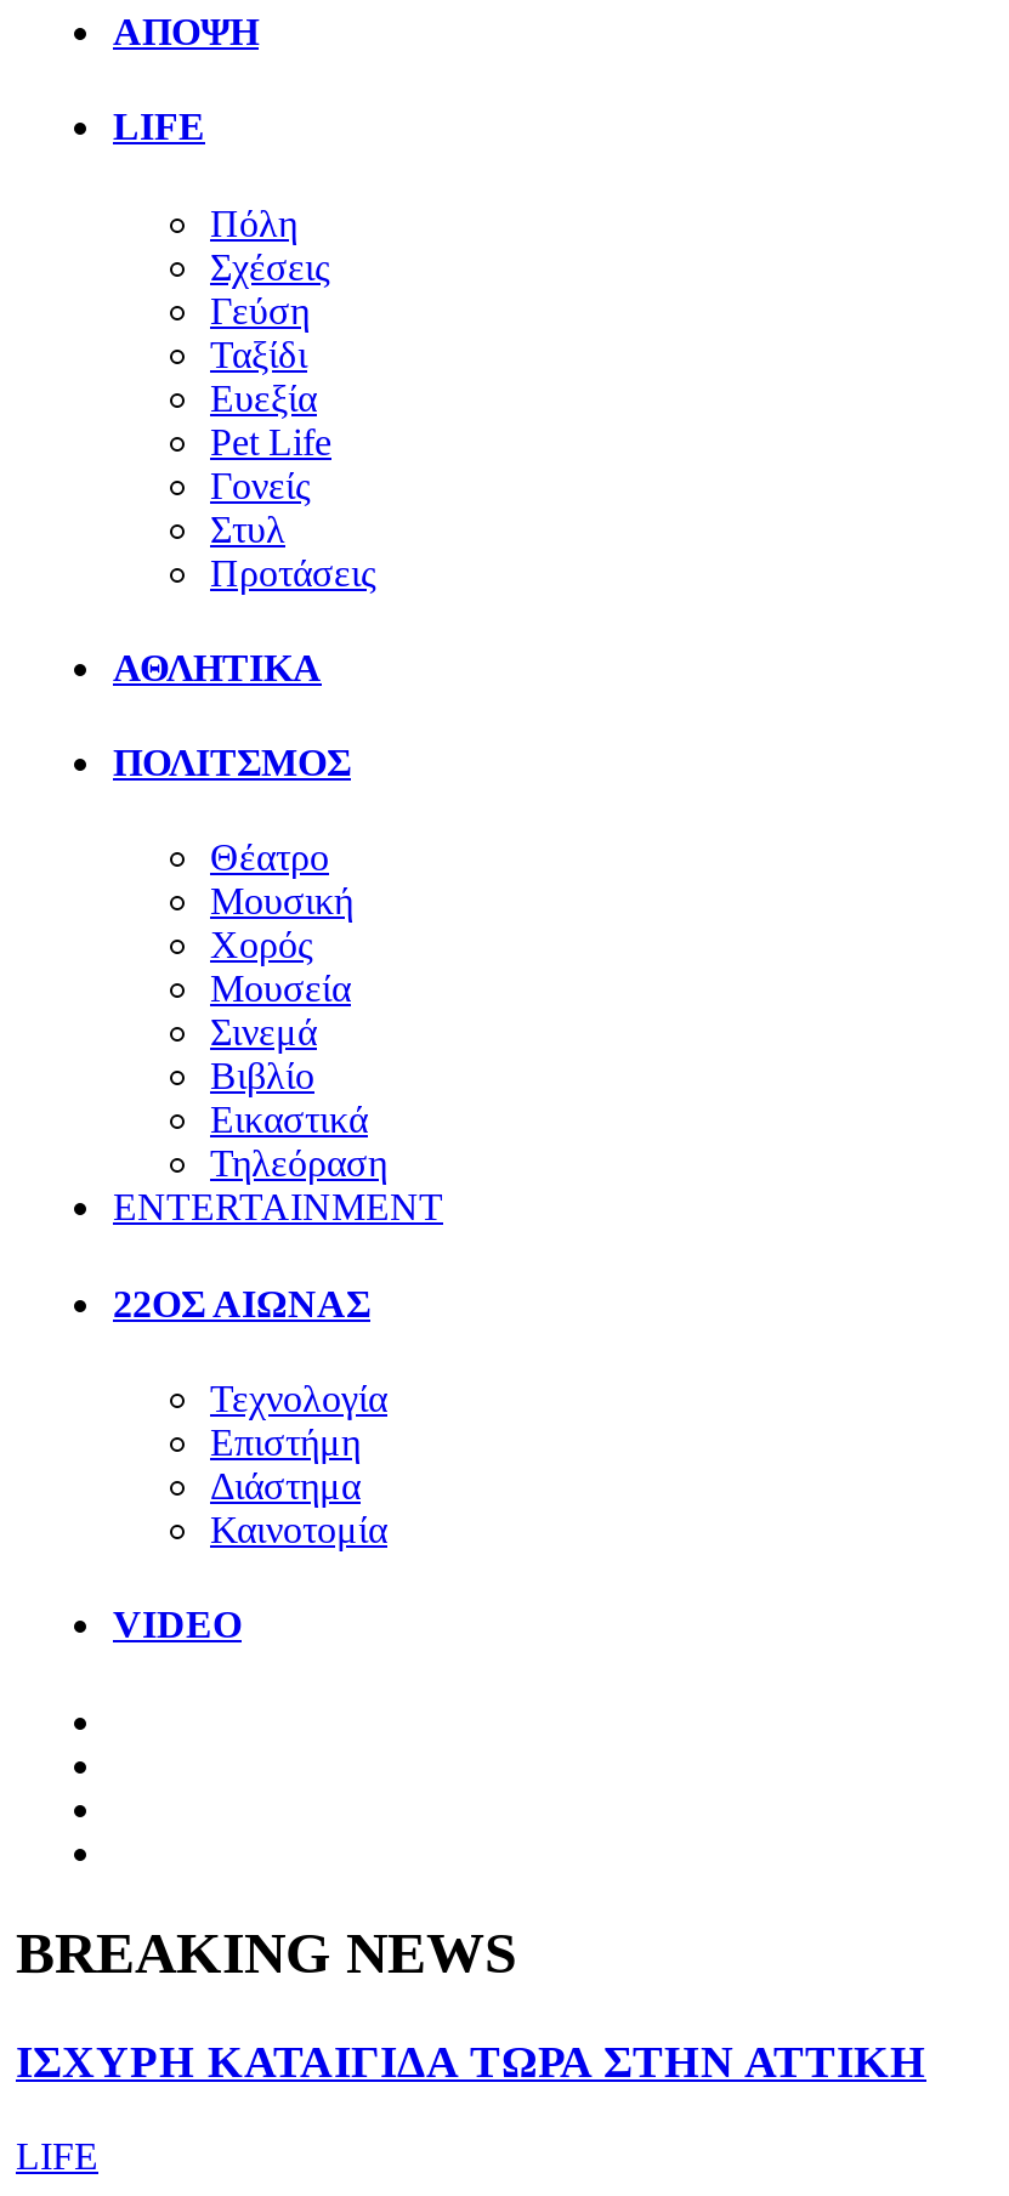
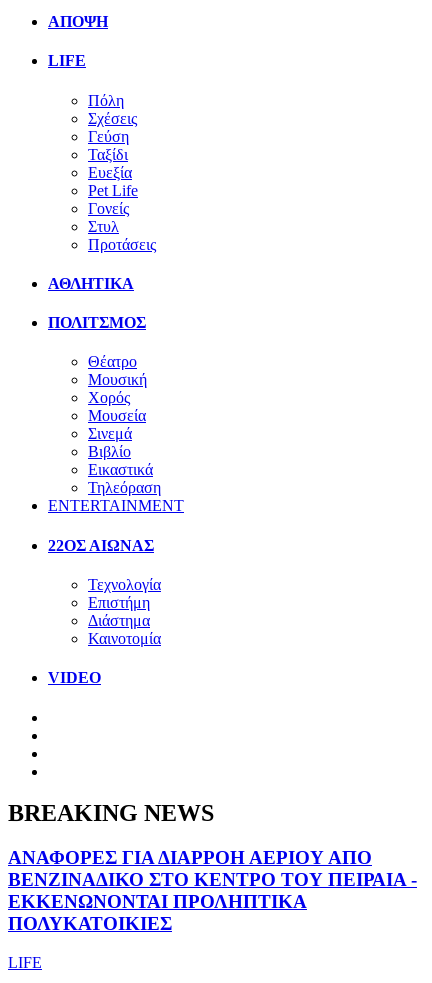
- ΙΣΧΥΡΗ ΚΑΤΑΙΓΙΔΑ ΤΩΡΑ ΣΤΗΝ ΑΤΤΙΚΗ
+ ΑΝΑΦΟΡΕΣ ΓΙΑ ΔΙΑΡΡΟΗ ΑΕΡΙΟΥ ΑΠΟ
+ ΒΕΝΖΙΝΑΔΙΚΟ ΣΤΟ ΚΕΝΤΡΟ ΤΟΥ ΠΕΙΡΑΙΑ -
+ ΕΚΚΕΝΩΝΟΝΤΑΙ ΠΡΟΛΗΠΤΙΚΑ
+ ΠΟΛΥΚΑΤΟΙΚΙΕΣ
